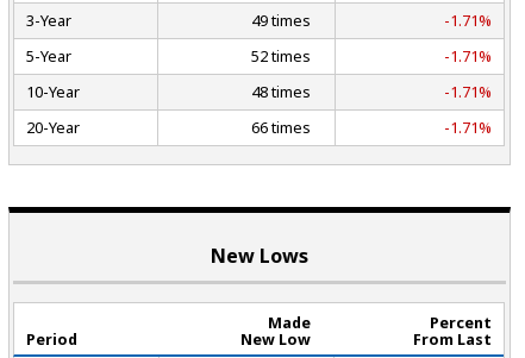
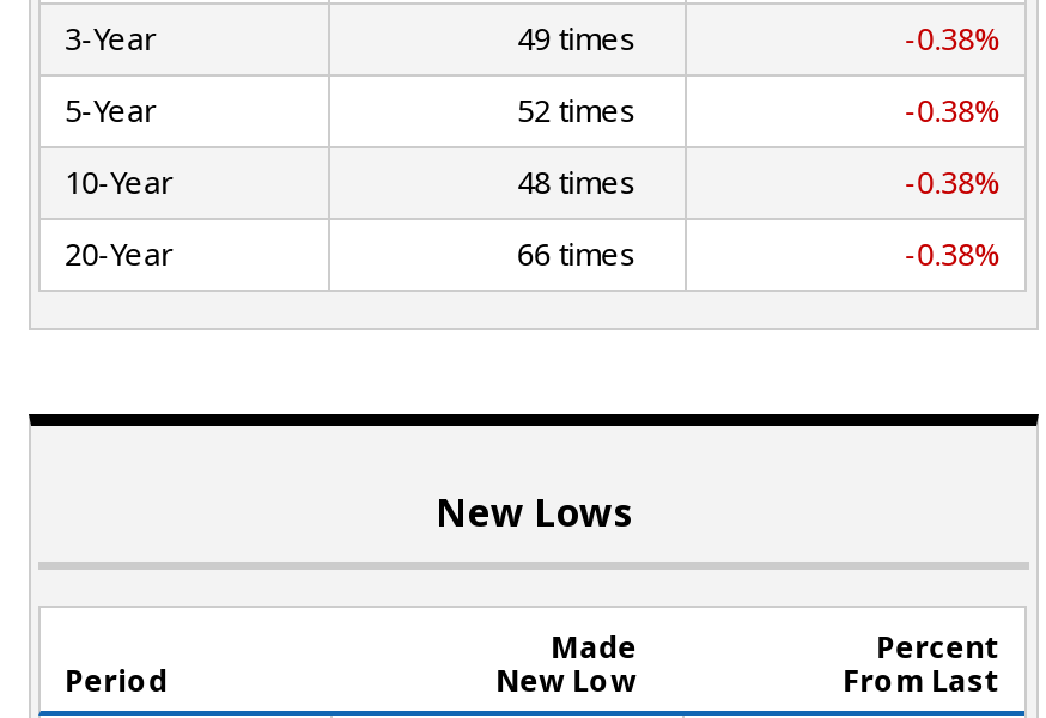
- -1.71%
+ -0.38%

- -1.71%
+ -0.38%

- -1.71%
+ -0.38%

- -1.71%
+ -0.38%
